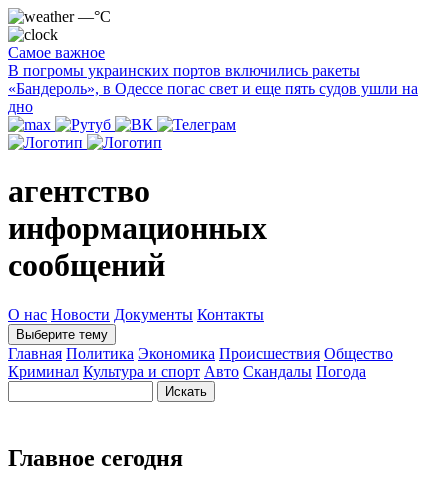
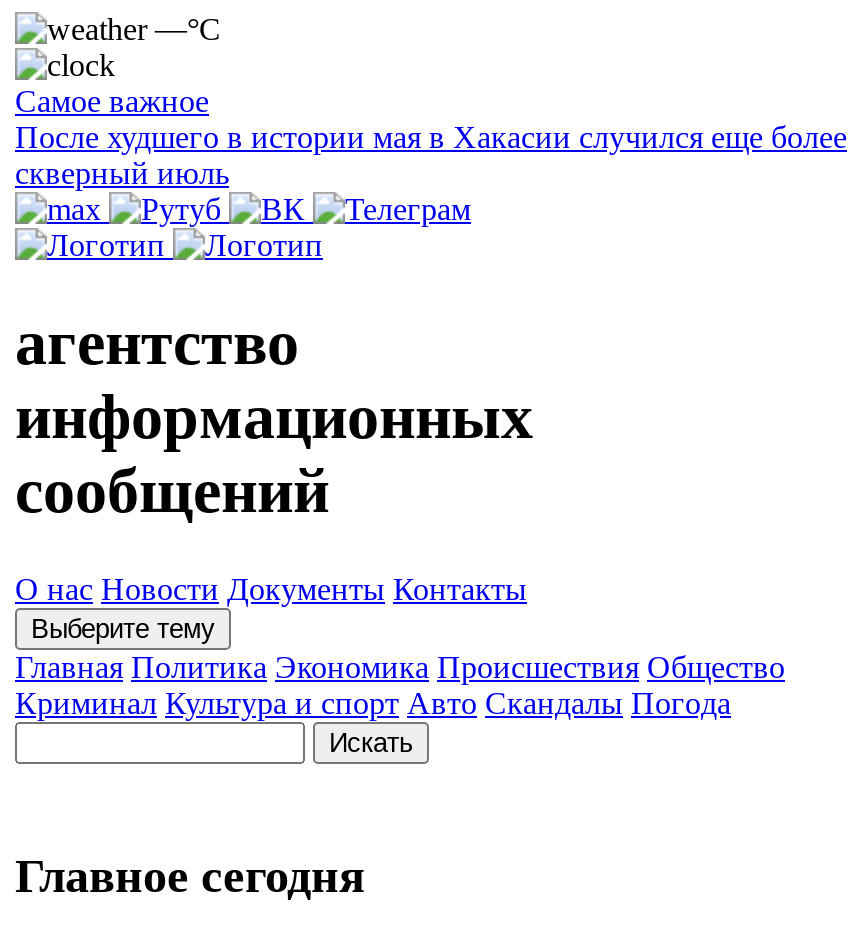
- В погромы украинских портов включились ракеты
- «Бандероль», в Одессе погас свет и еще пять судов ушли на
- дно
+ После худшего в истории мая в Хакасии случился еще более
+ скверный июль
